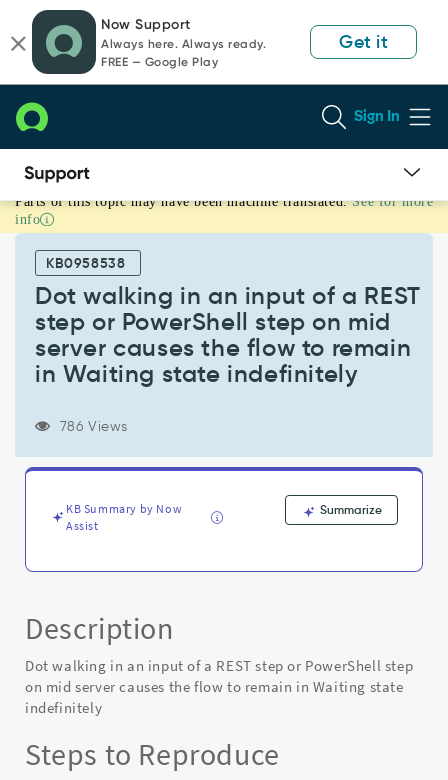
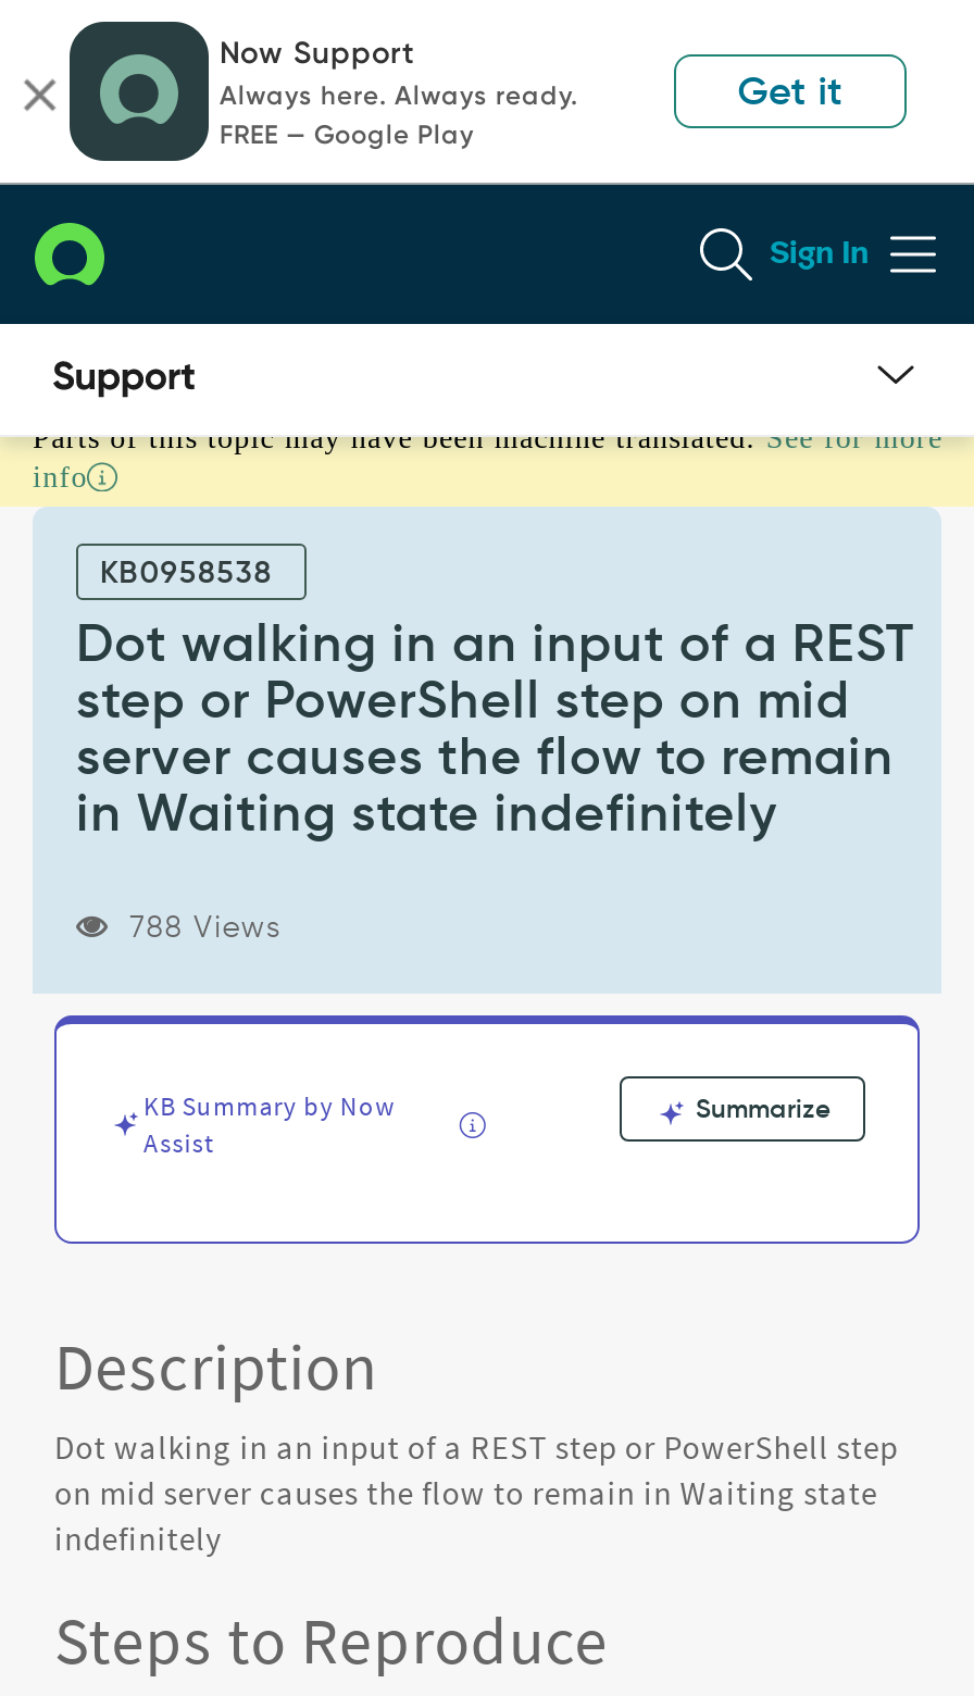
- 786 Views
+ 788 Views
